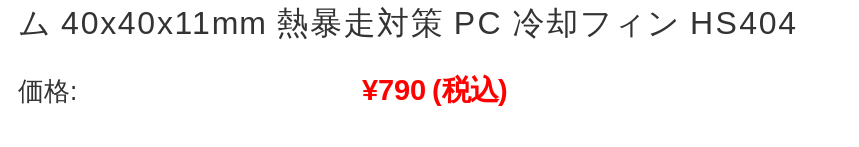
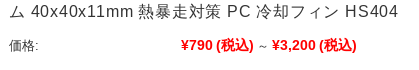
- ¥790 (税込)
+ ¥790 (税込) ～ ¥3,200 (税込)
